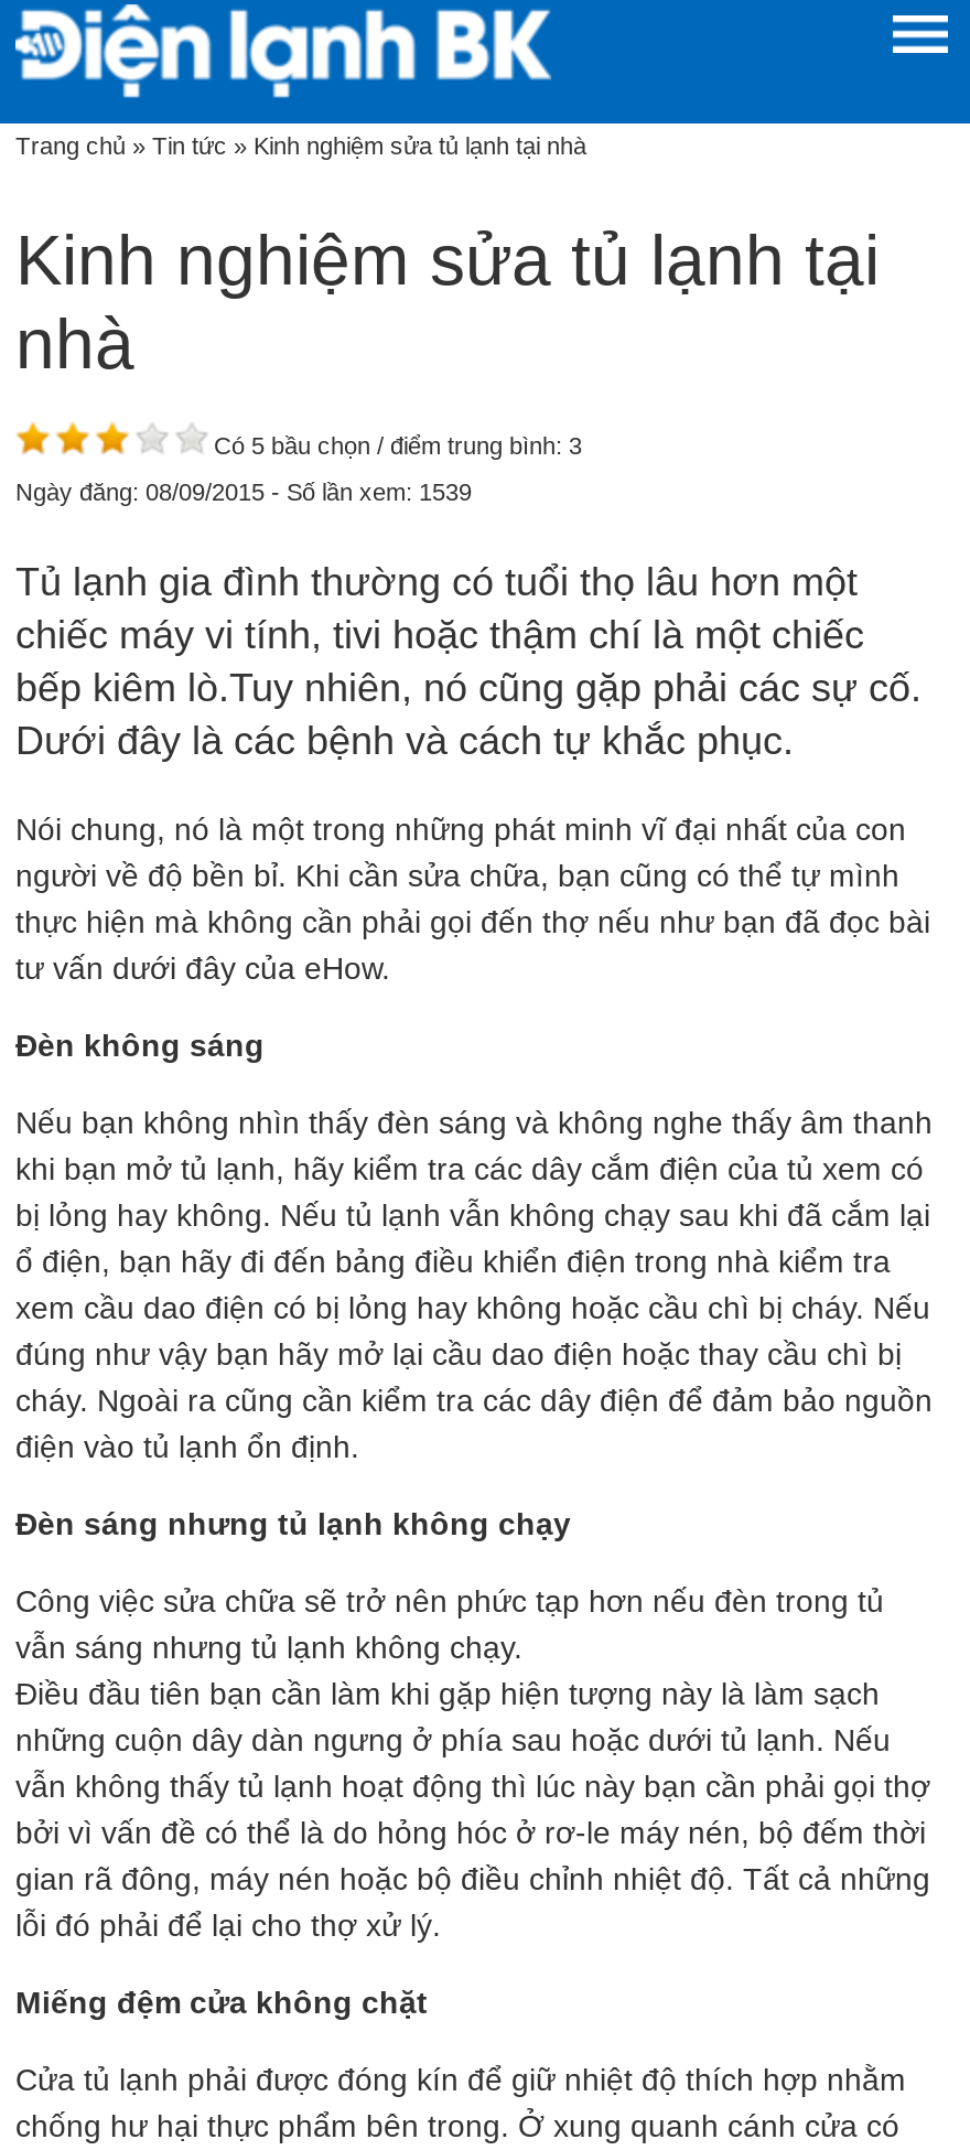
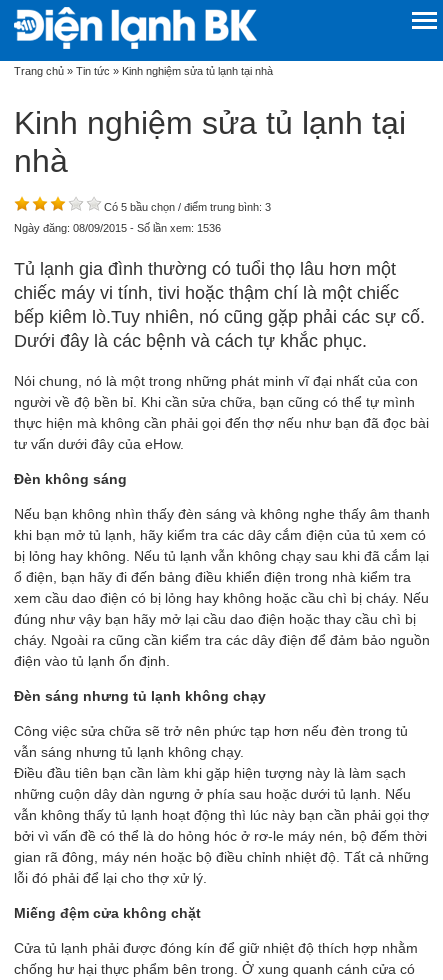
- Ngày đăng: 08/09/2015 - Số lần xem: 1539
+ Ngày đăng: 08/09/2015 - Số lần xem: 1536
